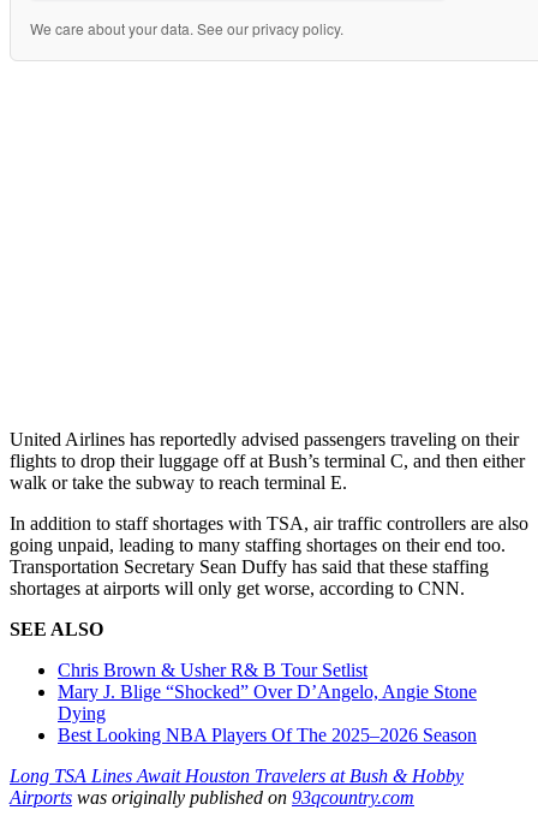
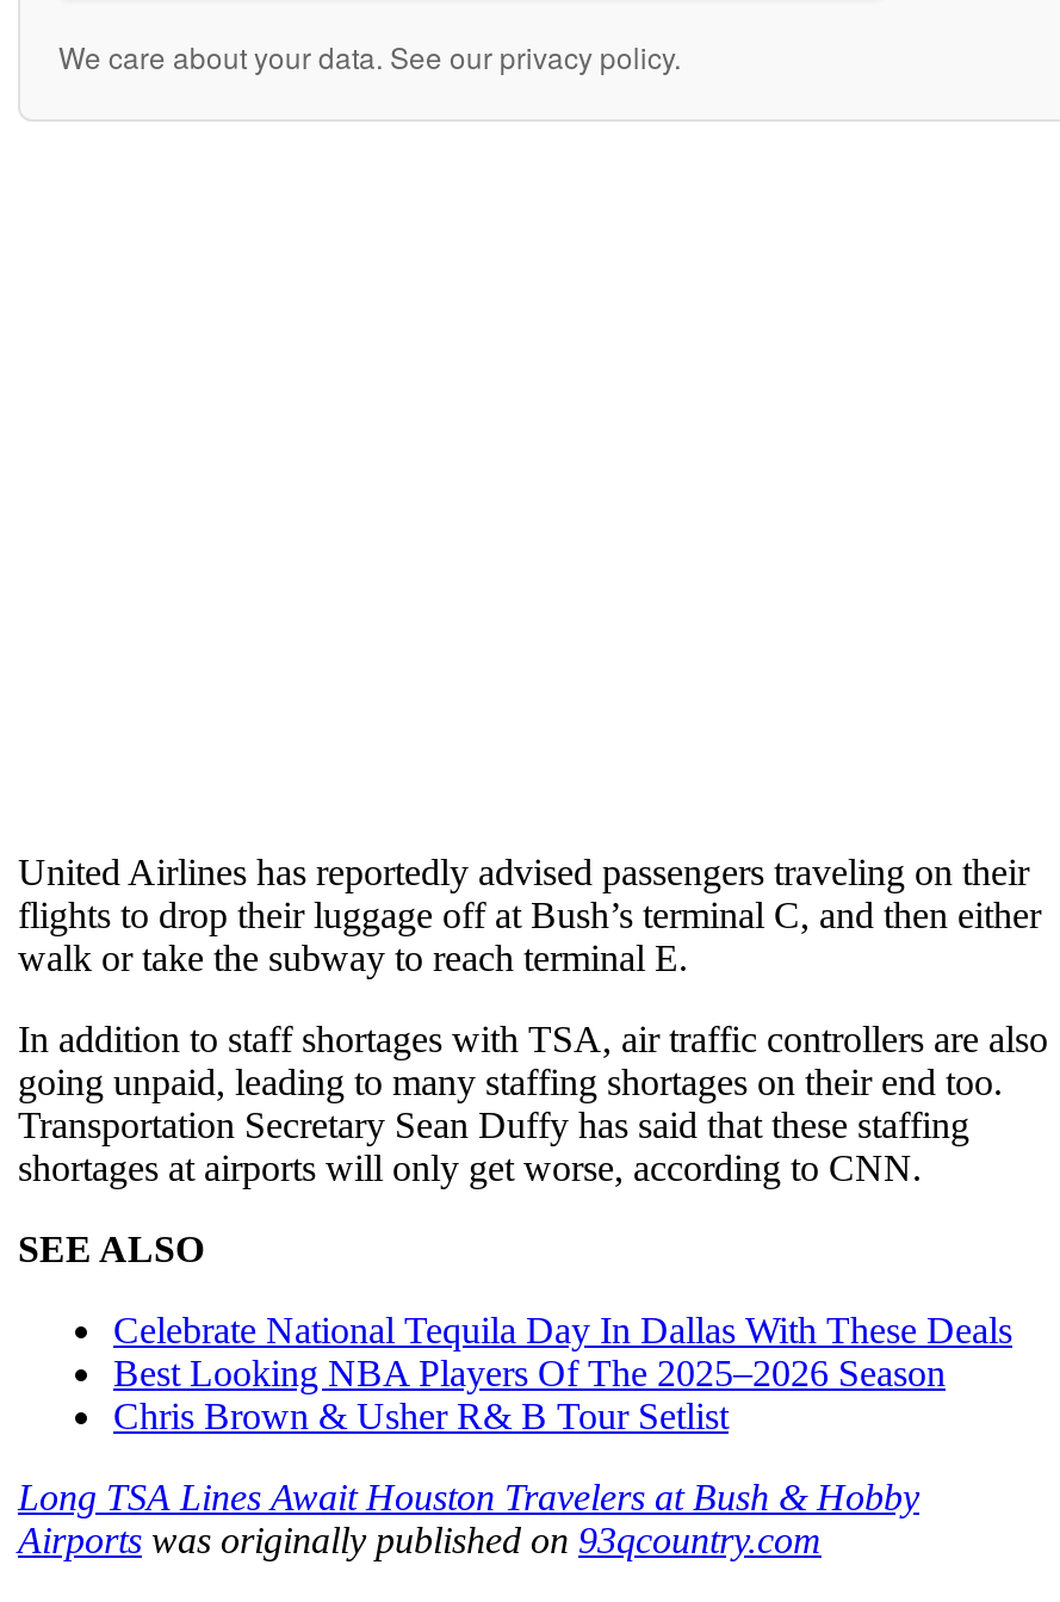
+ Celebrate National Tequila Day In Dallas With These Deals

moved down: Chris Brown & Usher R& B Tour Setlist

- Mary J. Blige “Shocked” Over D’Angelo, Angie Stone
- Dying

moved up: Best Looking NBA Players Of The 2025–2026 Season
